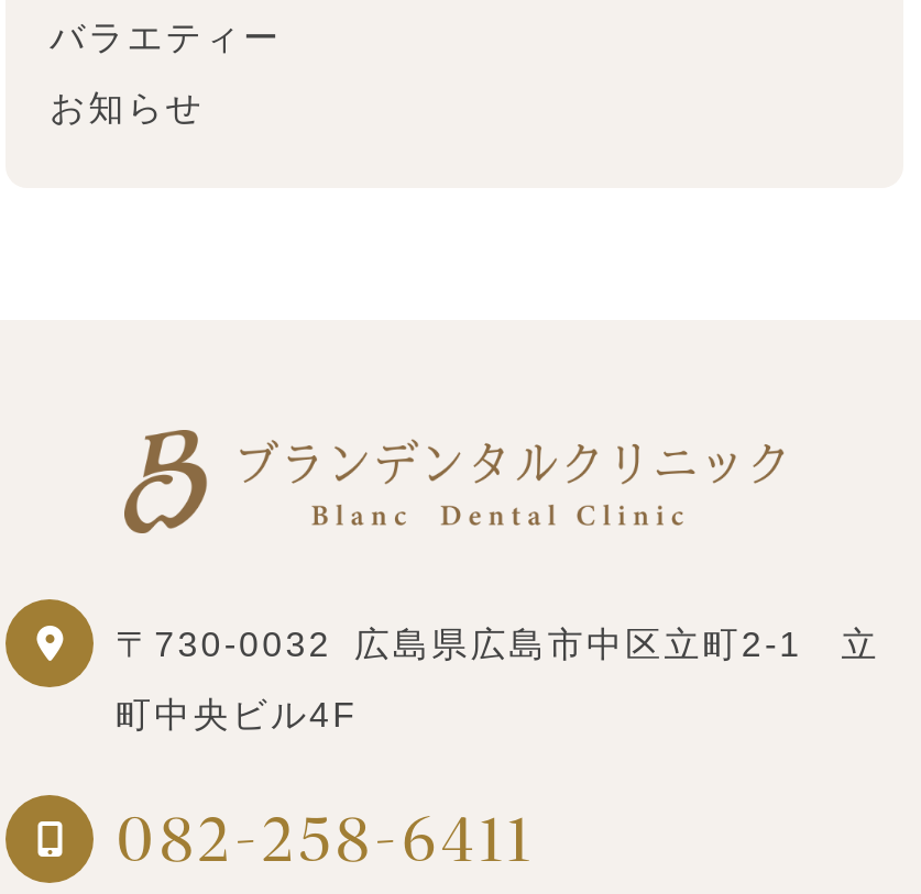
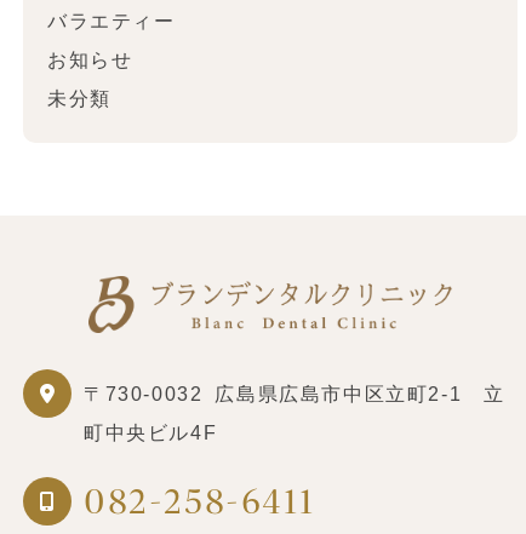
+ 未分類
